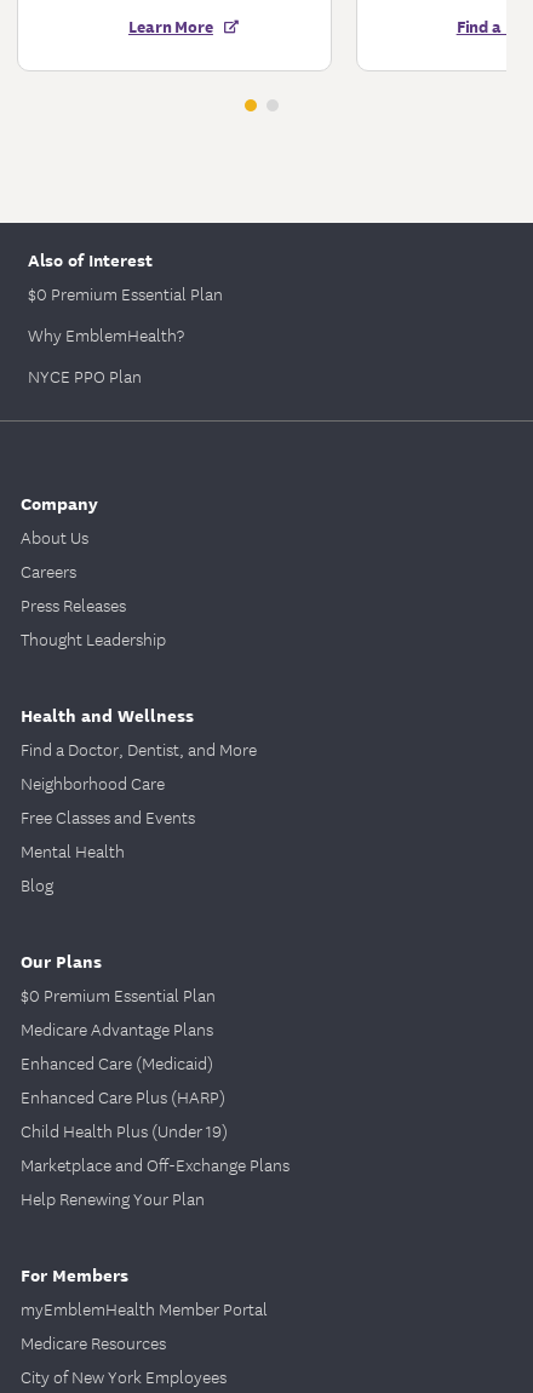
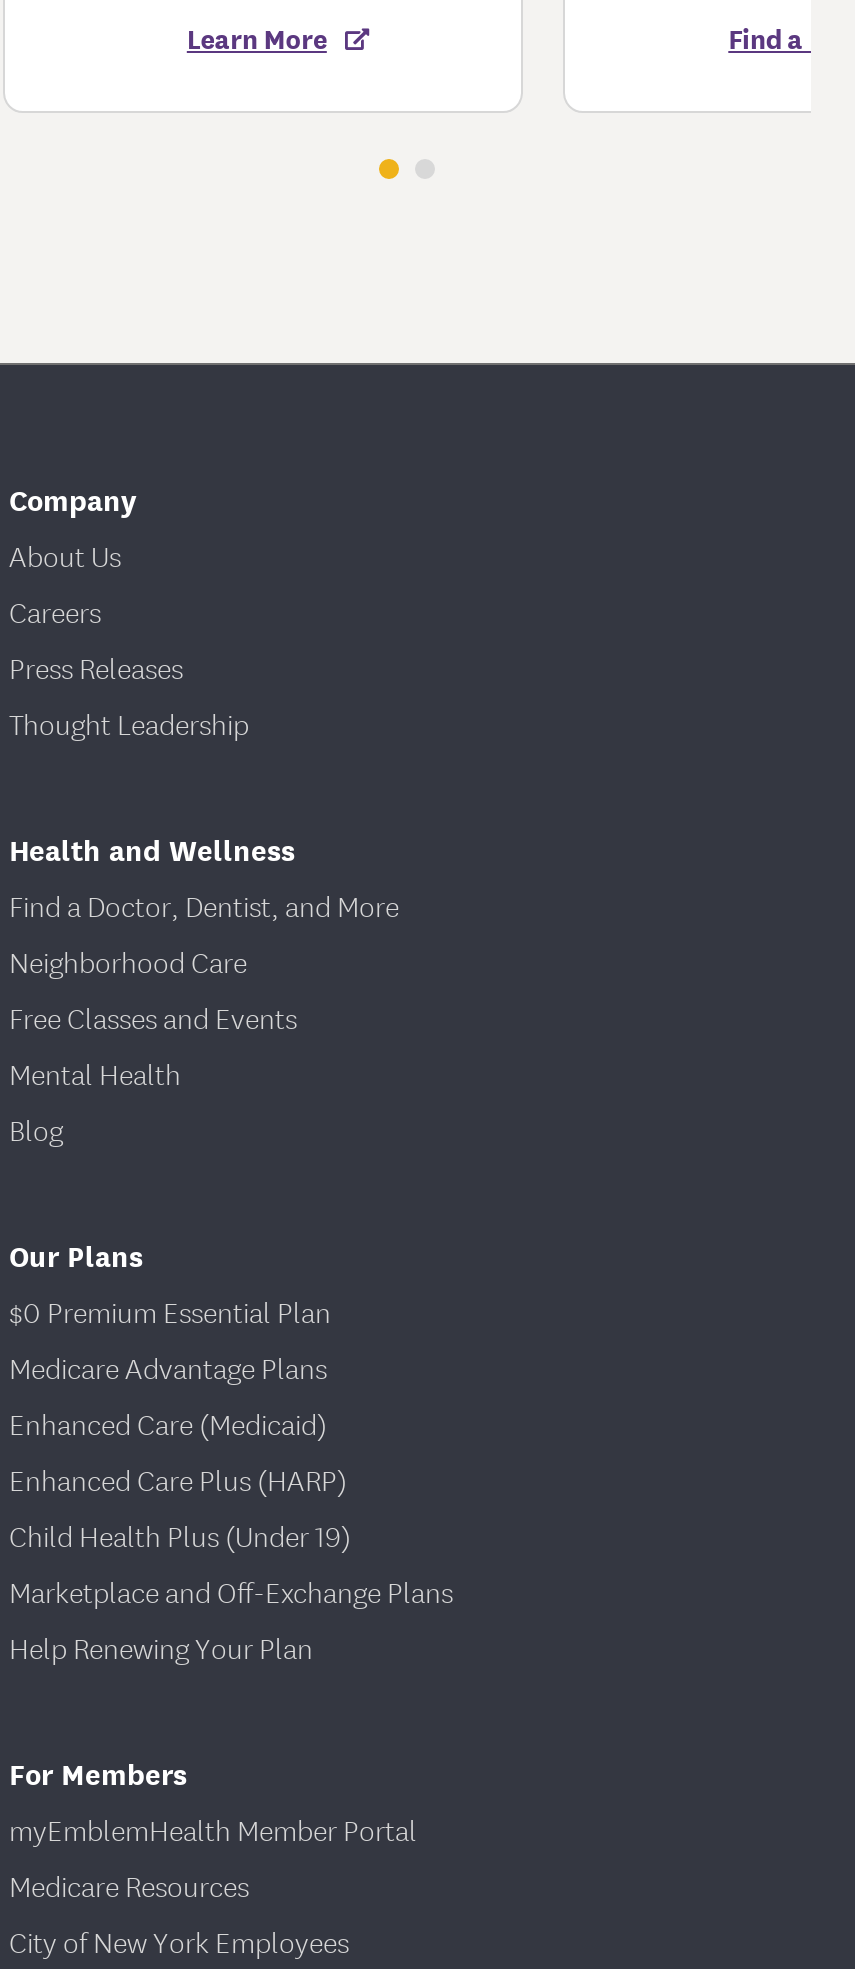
- Also of Interest
- $0 Premium Essential Plan
- Why EmblemHealth?
- NYCE PPO Plan
